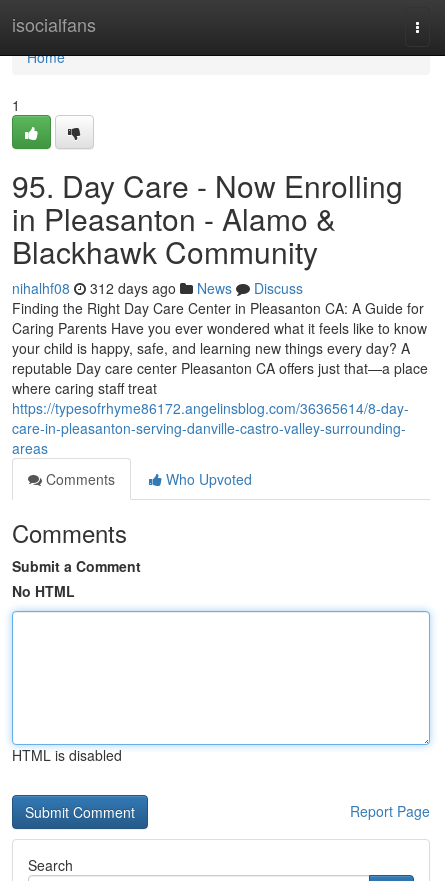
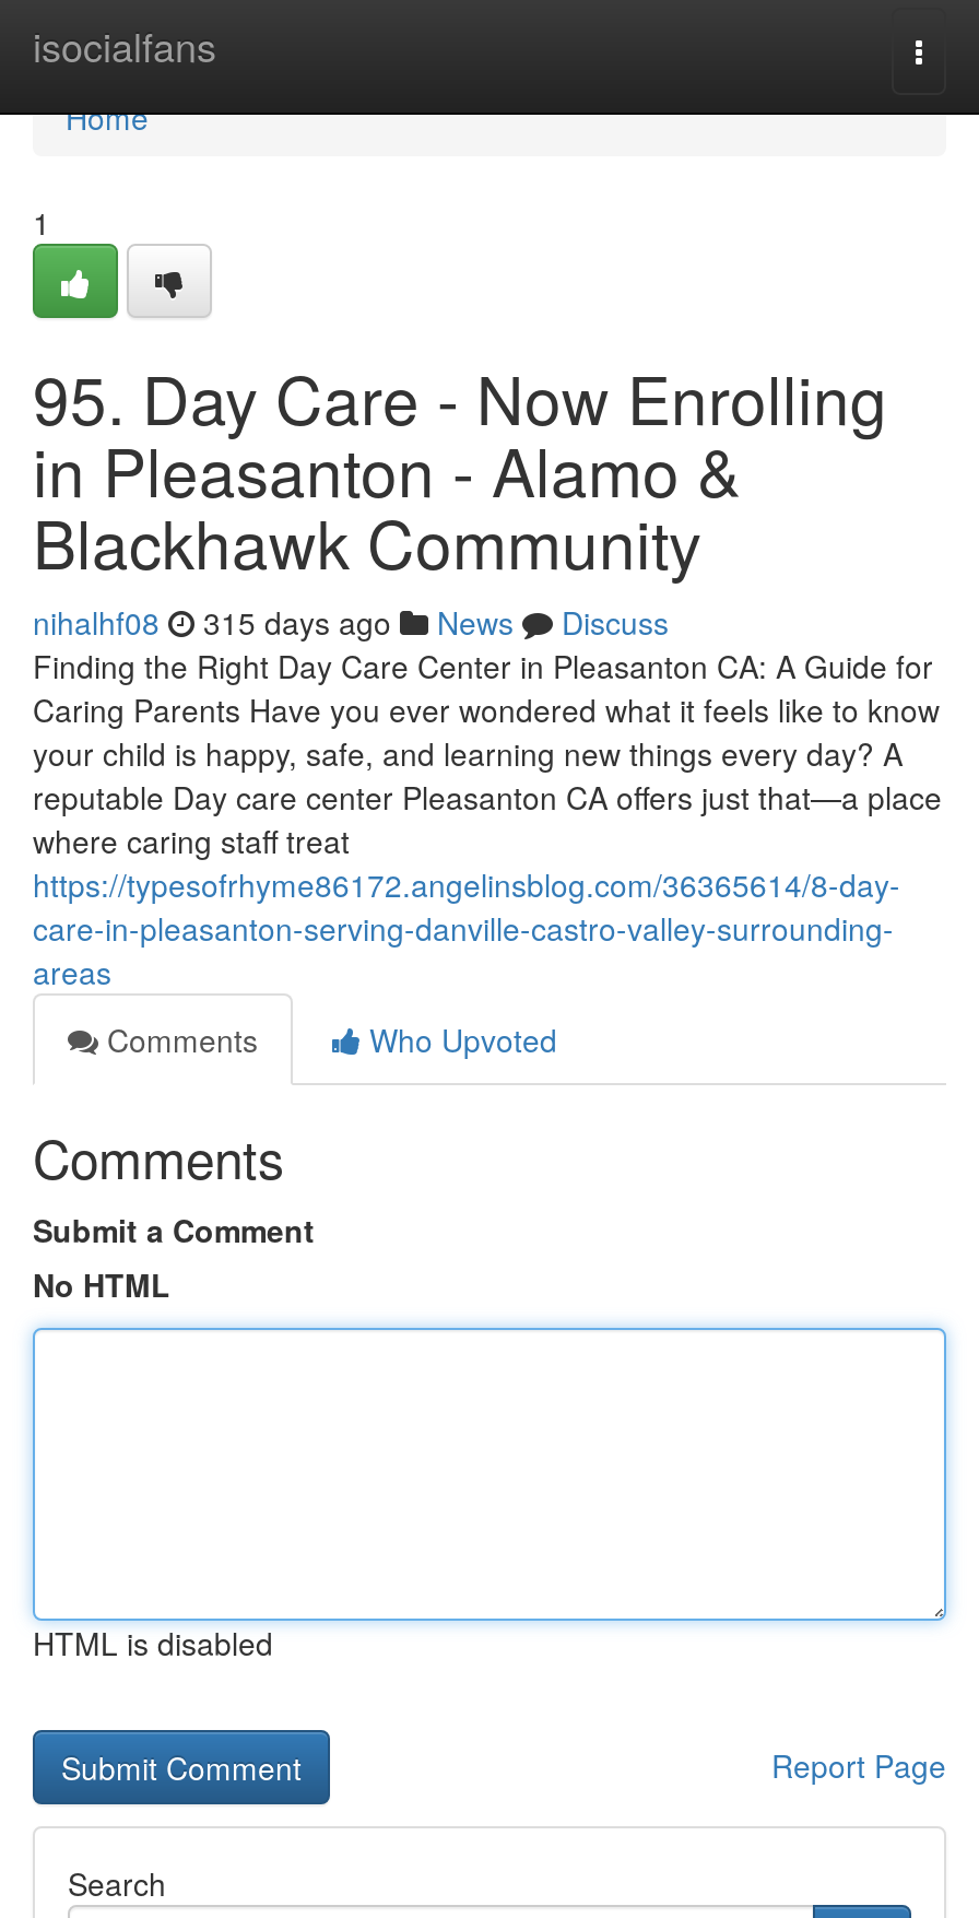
- nihalhf08 312 days ago News Discuss
+ nihalhf08 315 days ago News Discuss
